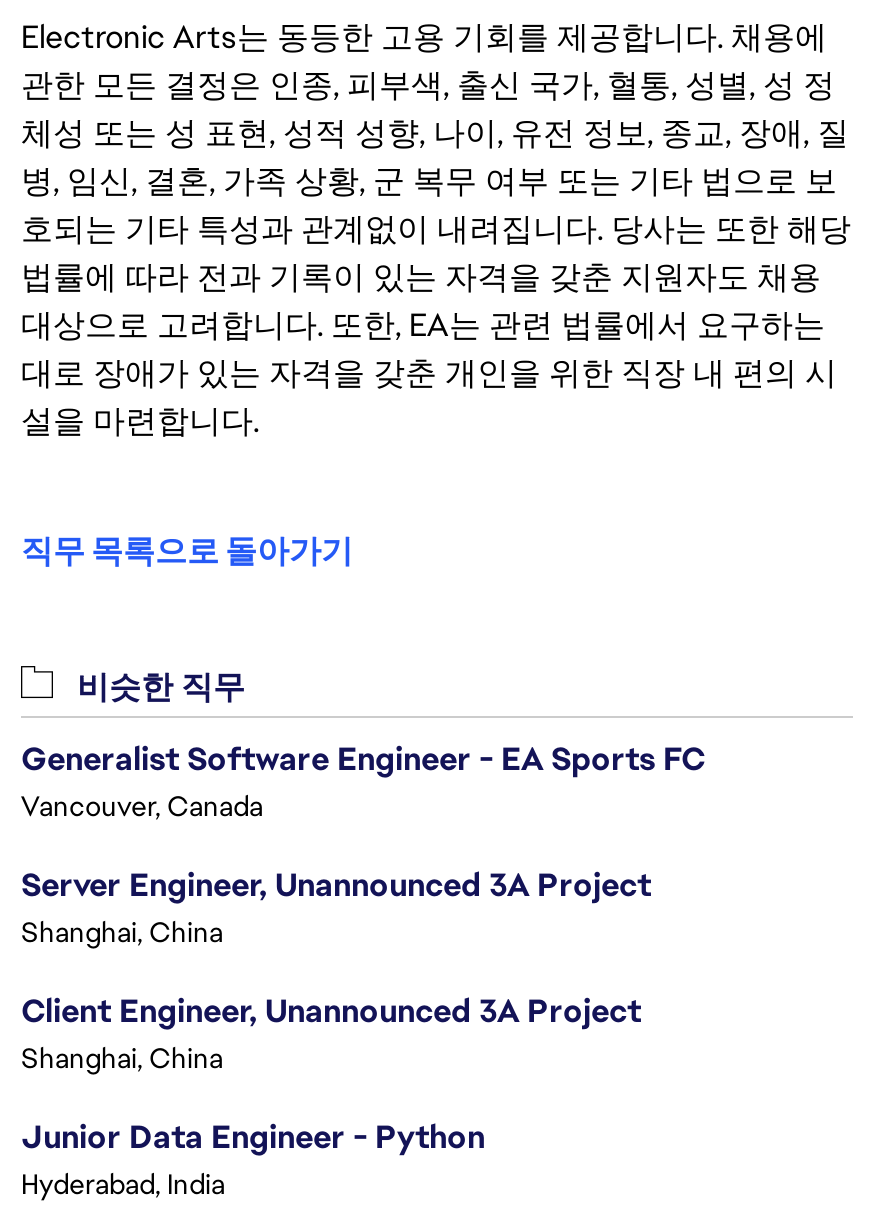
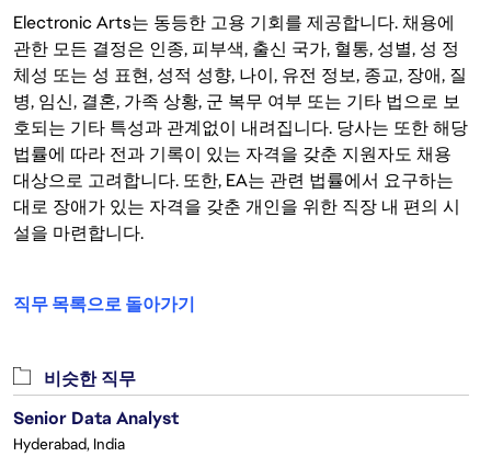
- Generalist Software Engineer - EA Sports FC
- Vancouver, Canada
- Server Engineer, Unannounced 3A Project
- Shanghai, China
- Client Engineer, Unannounced 3A Project
- Shanghai, China
- Junior Data Engineer - Python
+ Senior Data Analyst
